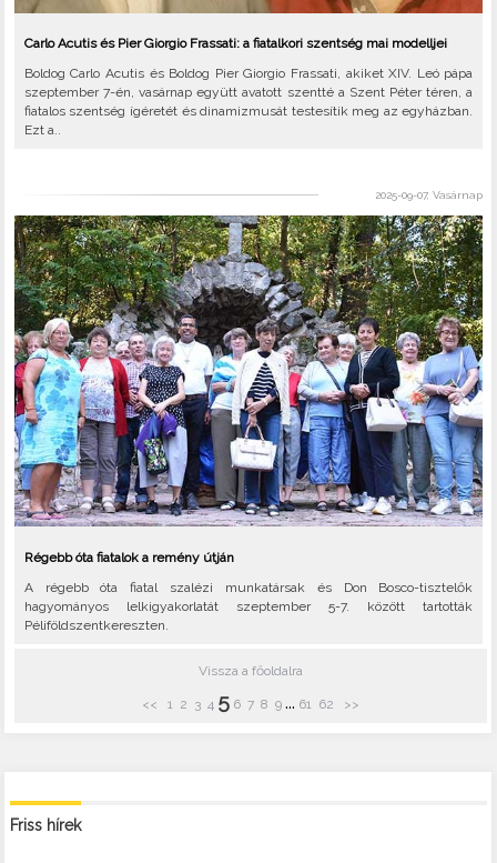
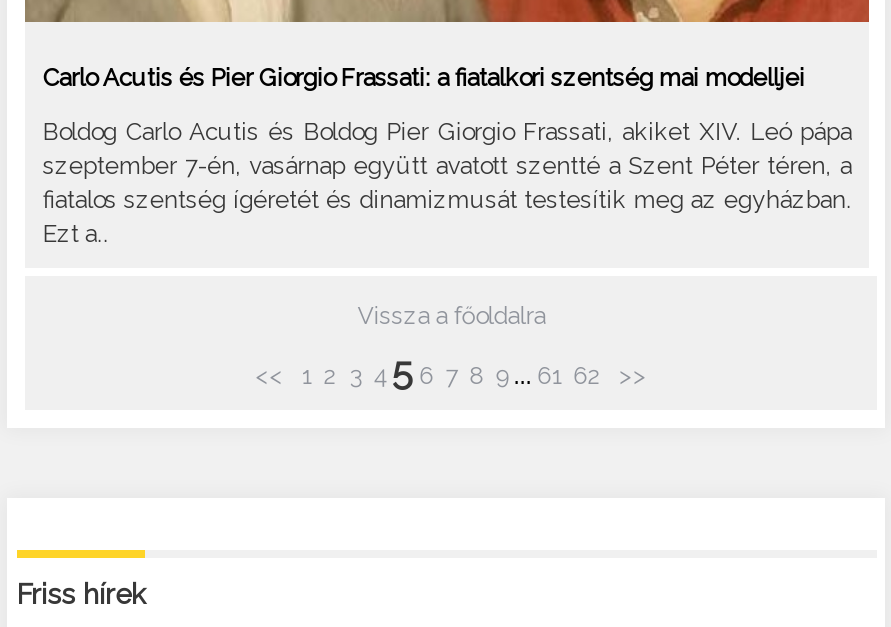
- 2025-09-07, Vasárnap

- [image]
- Régebb óta fiatalok a remény útján
- A régebb óta fiatal szalézi munkatársak és Don Bosco-tisztelők
- hagyományos lelkigyakorlatát szeptember 5-7. között tartották
- Péliföldszentkereszten.
